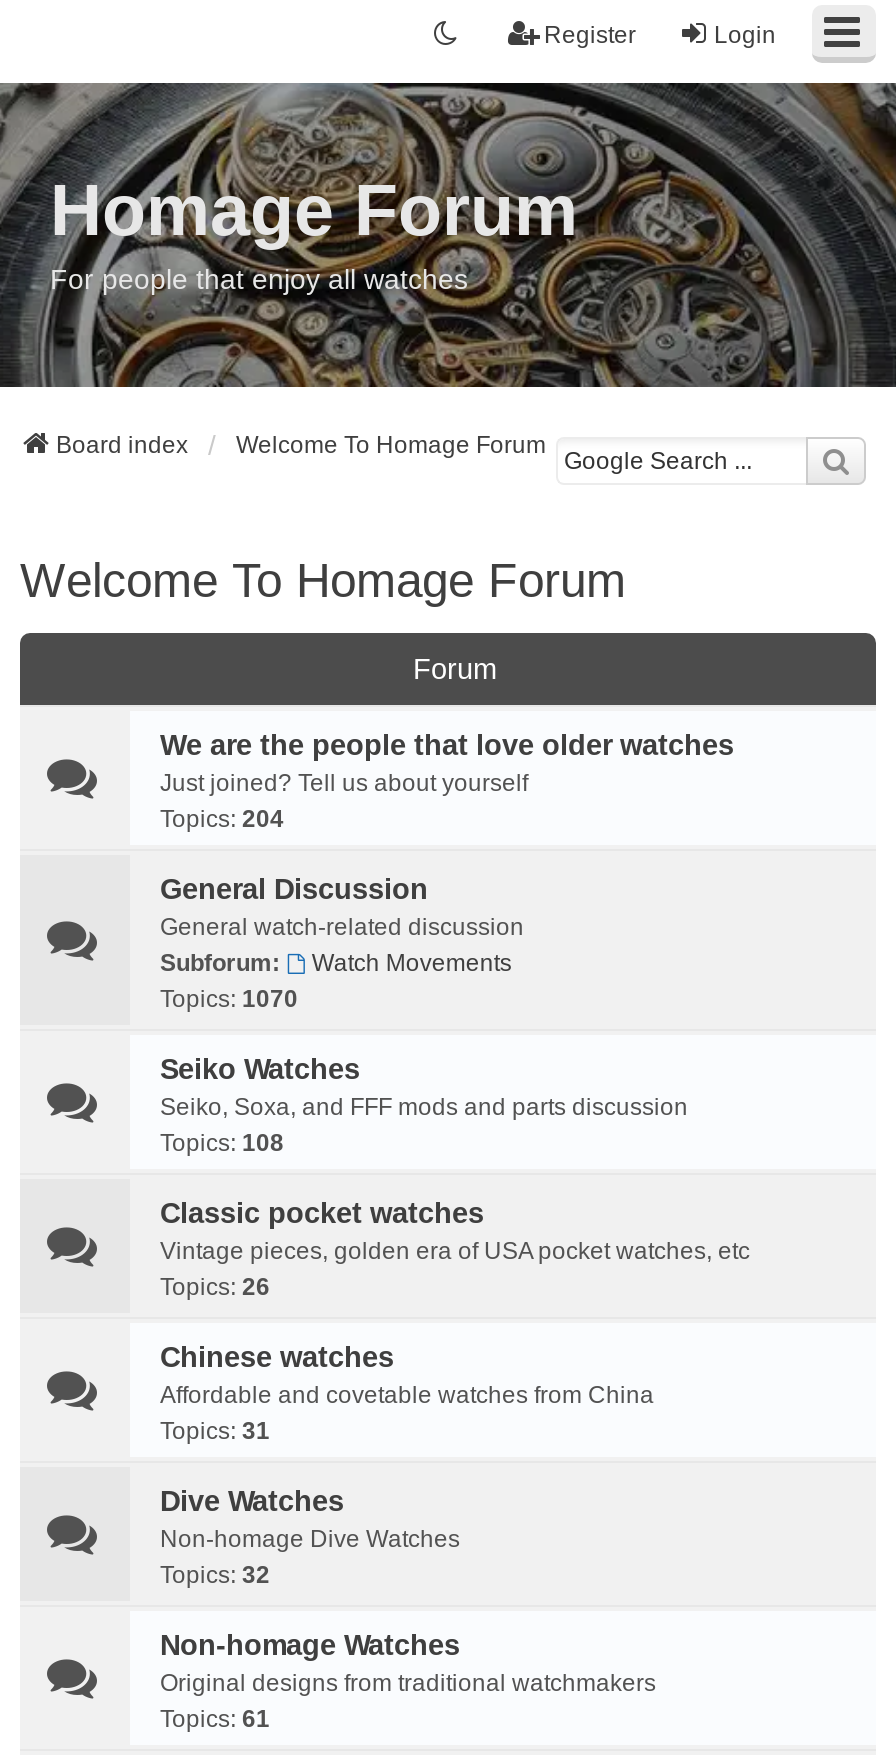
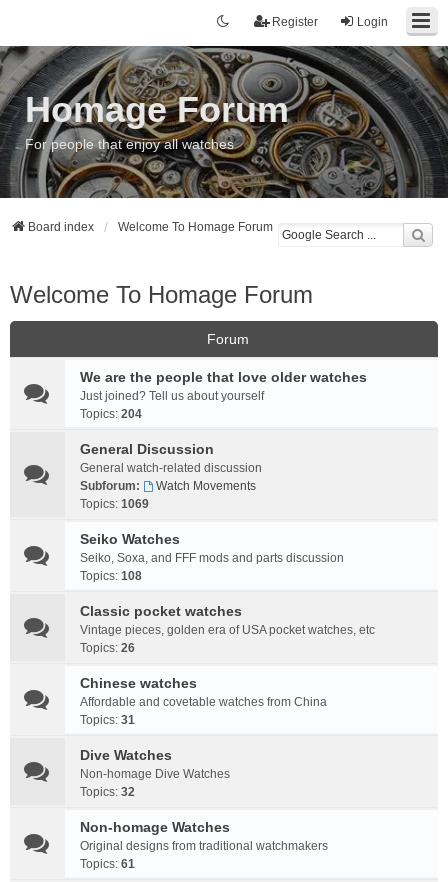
- Topics: 1070
+ Topics: 1069
